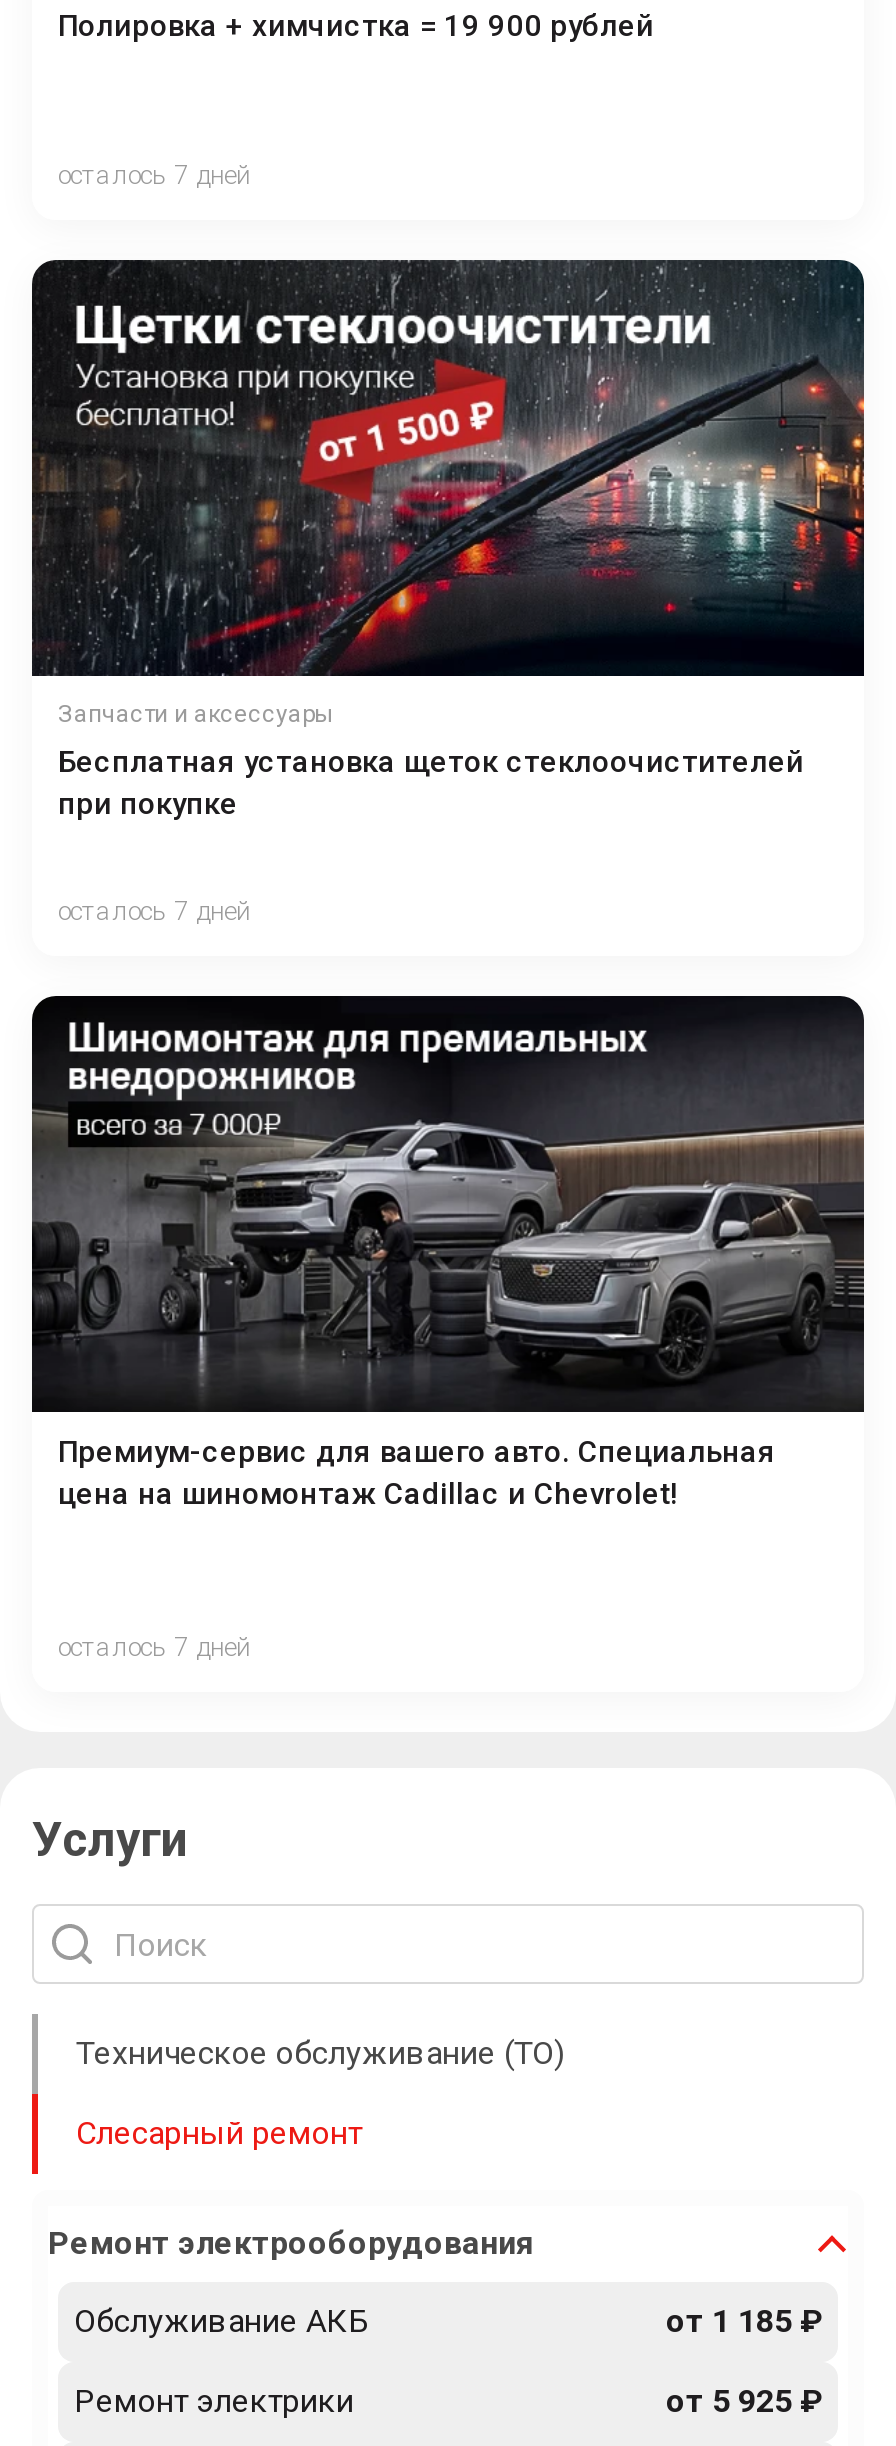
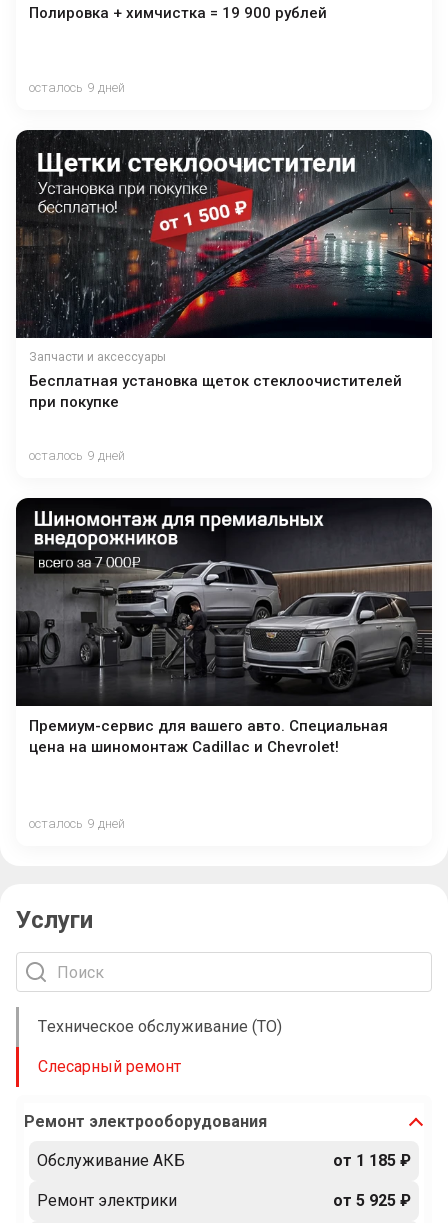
- осталось 7 дней
+ осталось 9 дней

- осталось 7 дней
+ осталось 9 дней

- осталось 7 дней
+ осталось 9 дней
